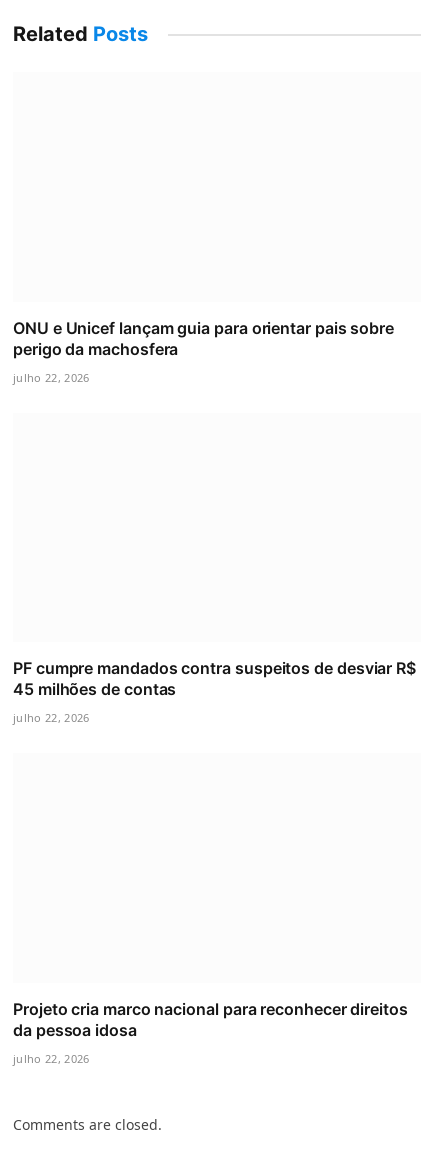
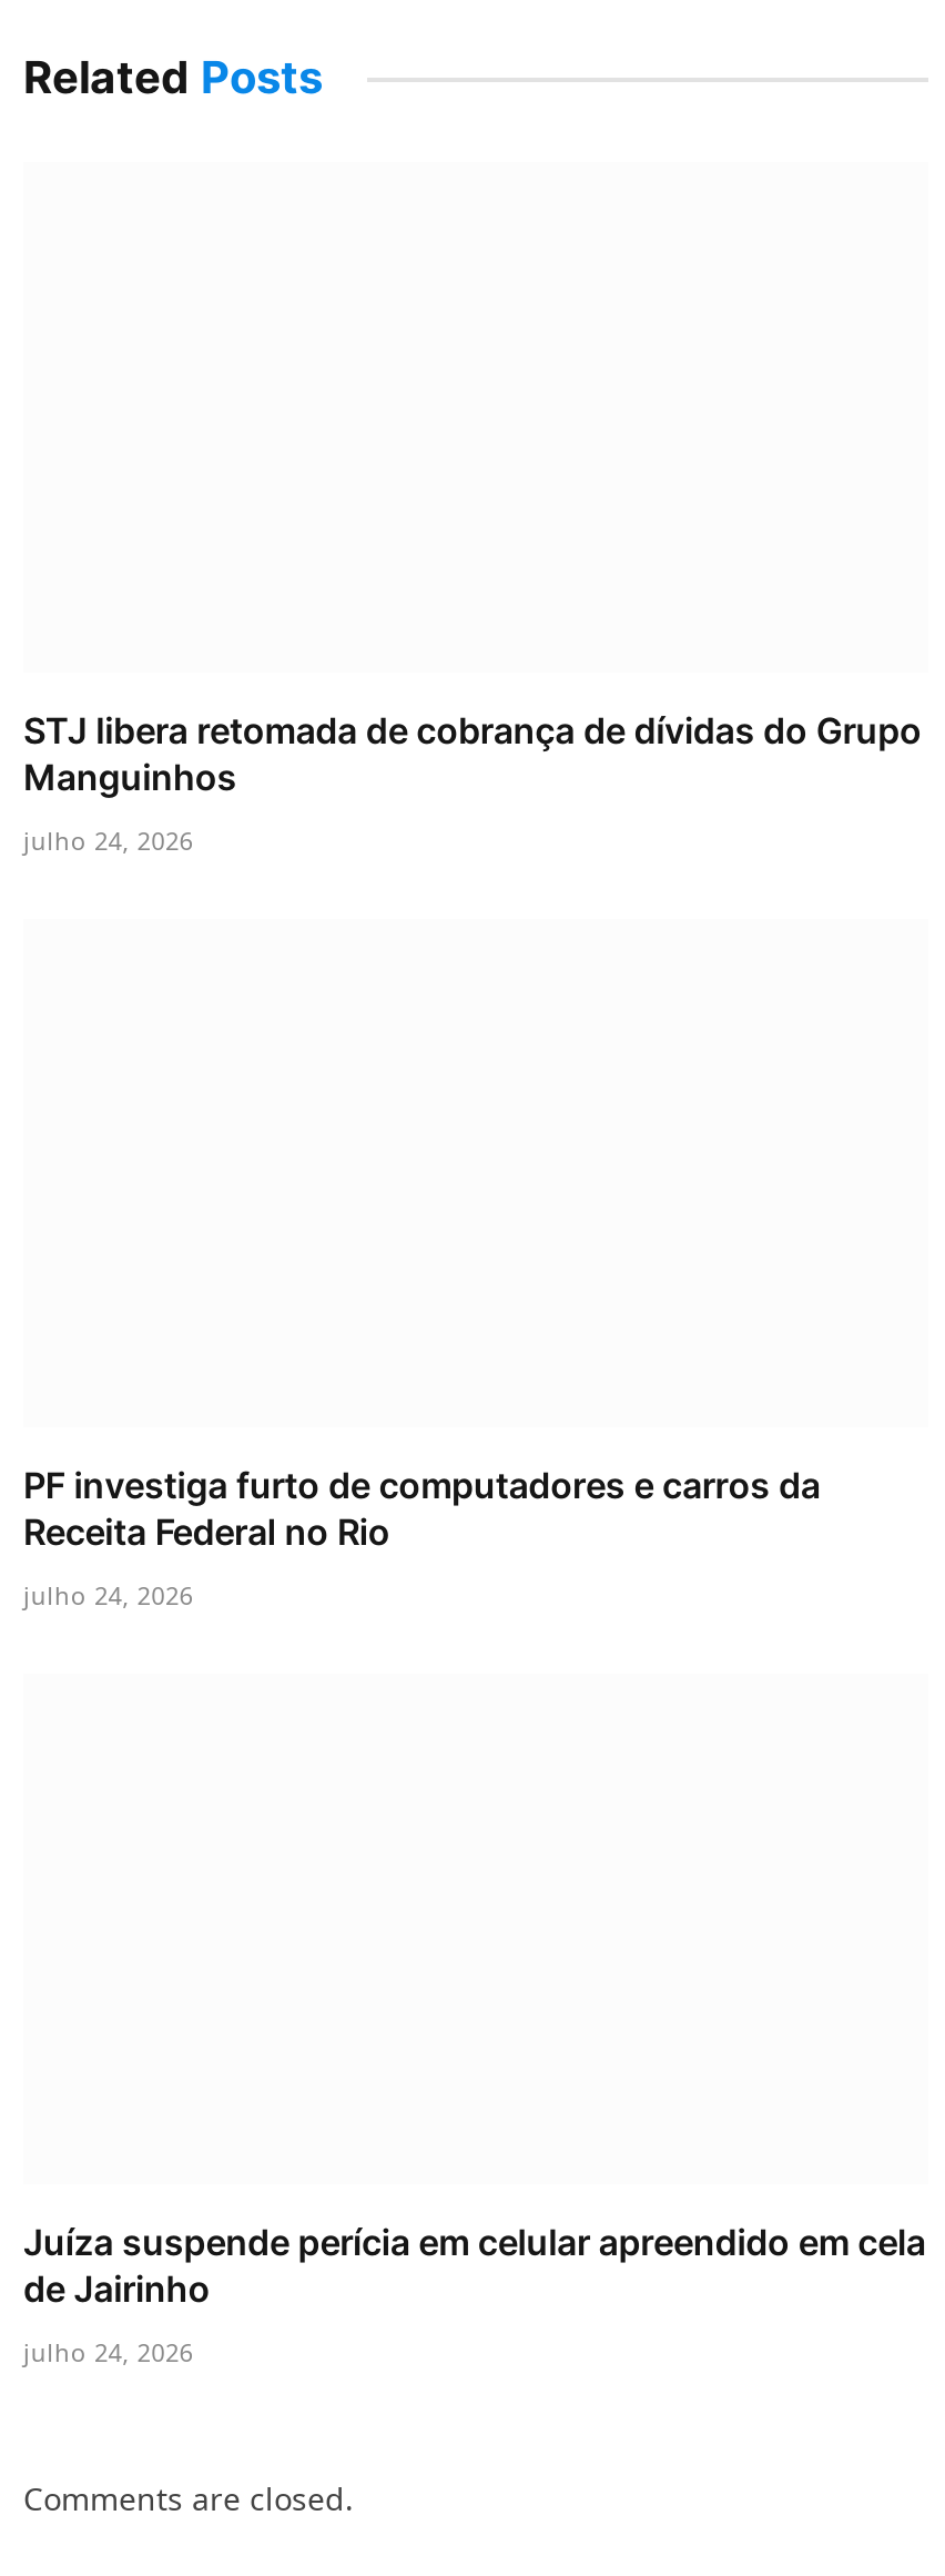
- ONU e Unicef lançam guia para orientar pais sobre
- perigo da machosfera
+ STJ libera retomada de cobrança de dívidas do Grupo
+ Manguinhos

- julho 22, 2026
+ julho 24, 2026

- PF cumpre mandados contra suspeitos de desviar R$
- 45 milhões de contas
+ PF investiga furto de computadores e carros da
+ Receita Federal no Rio

- julho 22, 2026
+ julho 24, 2026

- Projeto cria marco nacional para reconhecer direitos
- da pessoa idosa
+ Juíza suspende perícia em celular apreendido em cela
+ de Jairinho

- julho 22, 2026
+ julho 24, 2026
